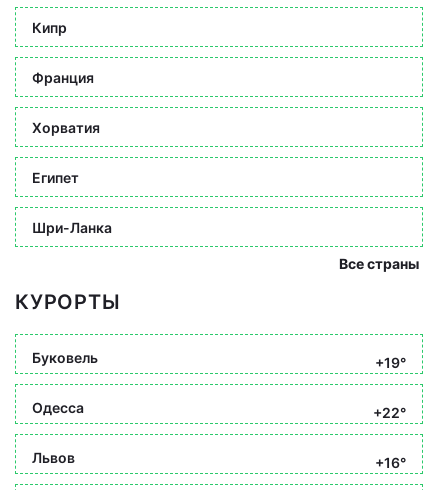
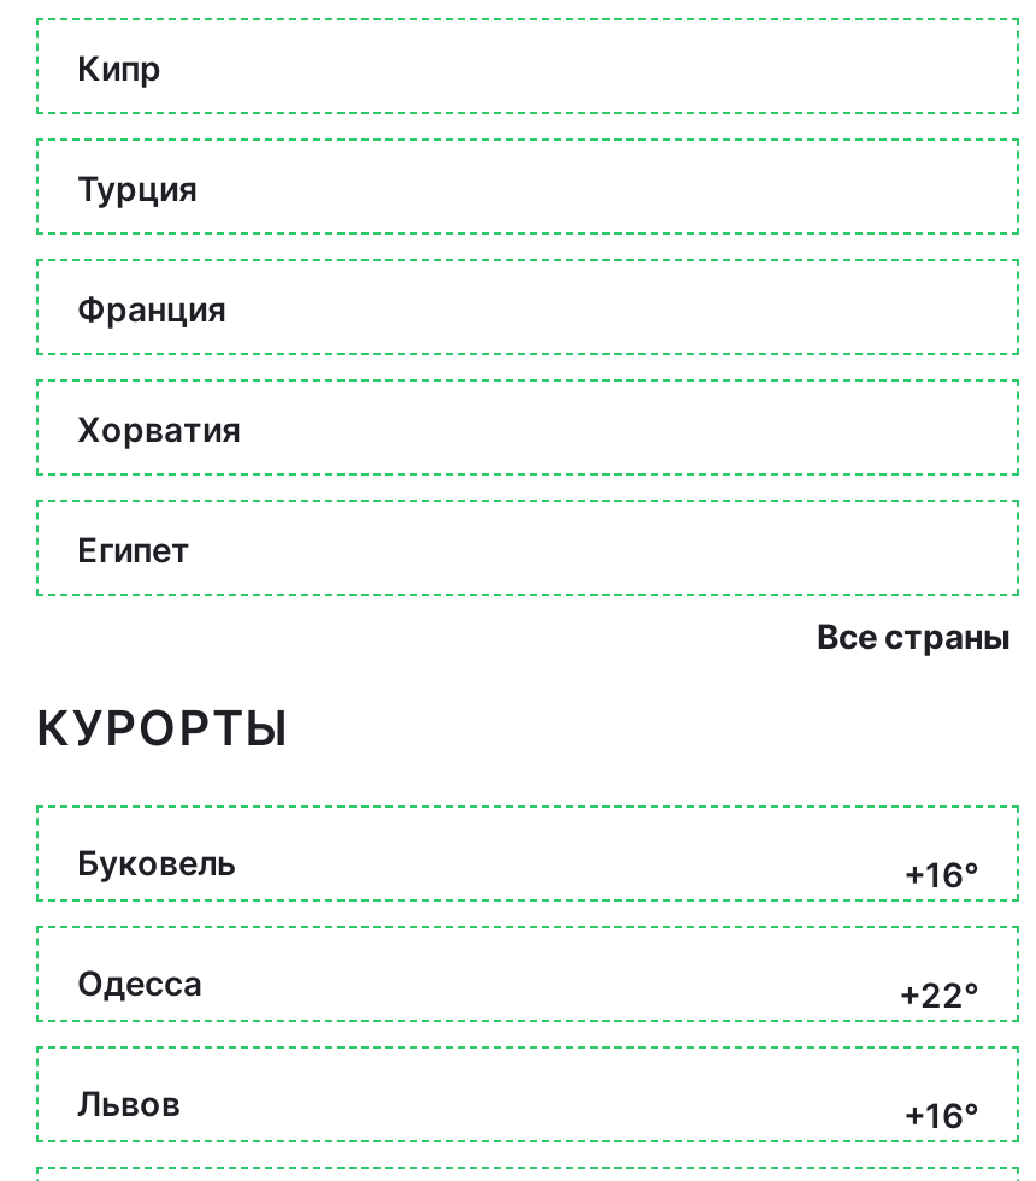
+ Турция

moved down: Франция | Хорватия | Египет

- Шри-Ланка

- +19°
+ +16°
